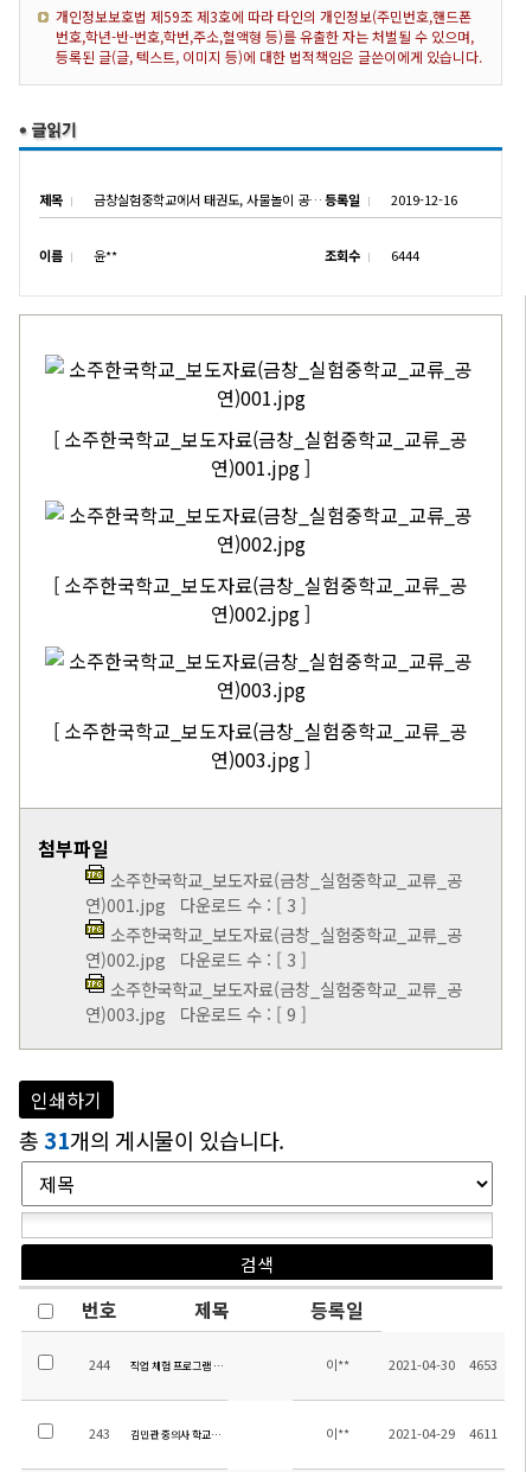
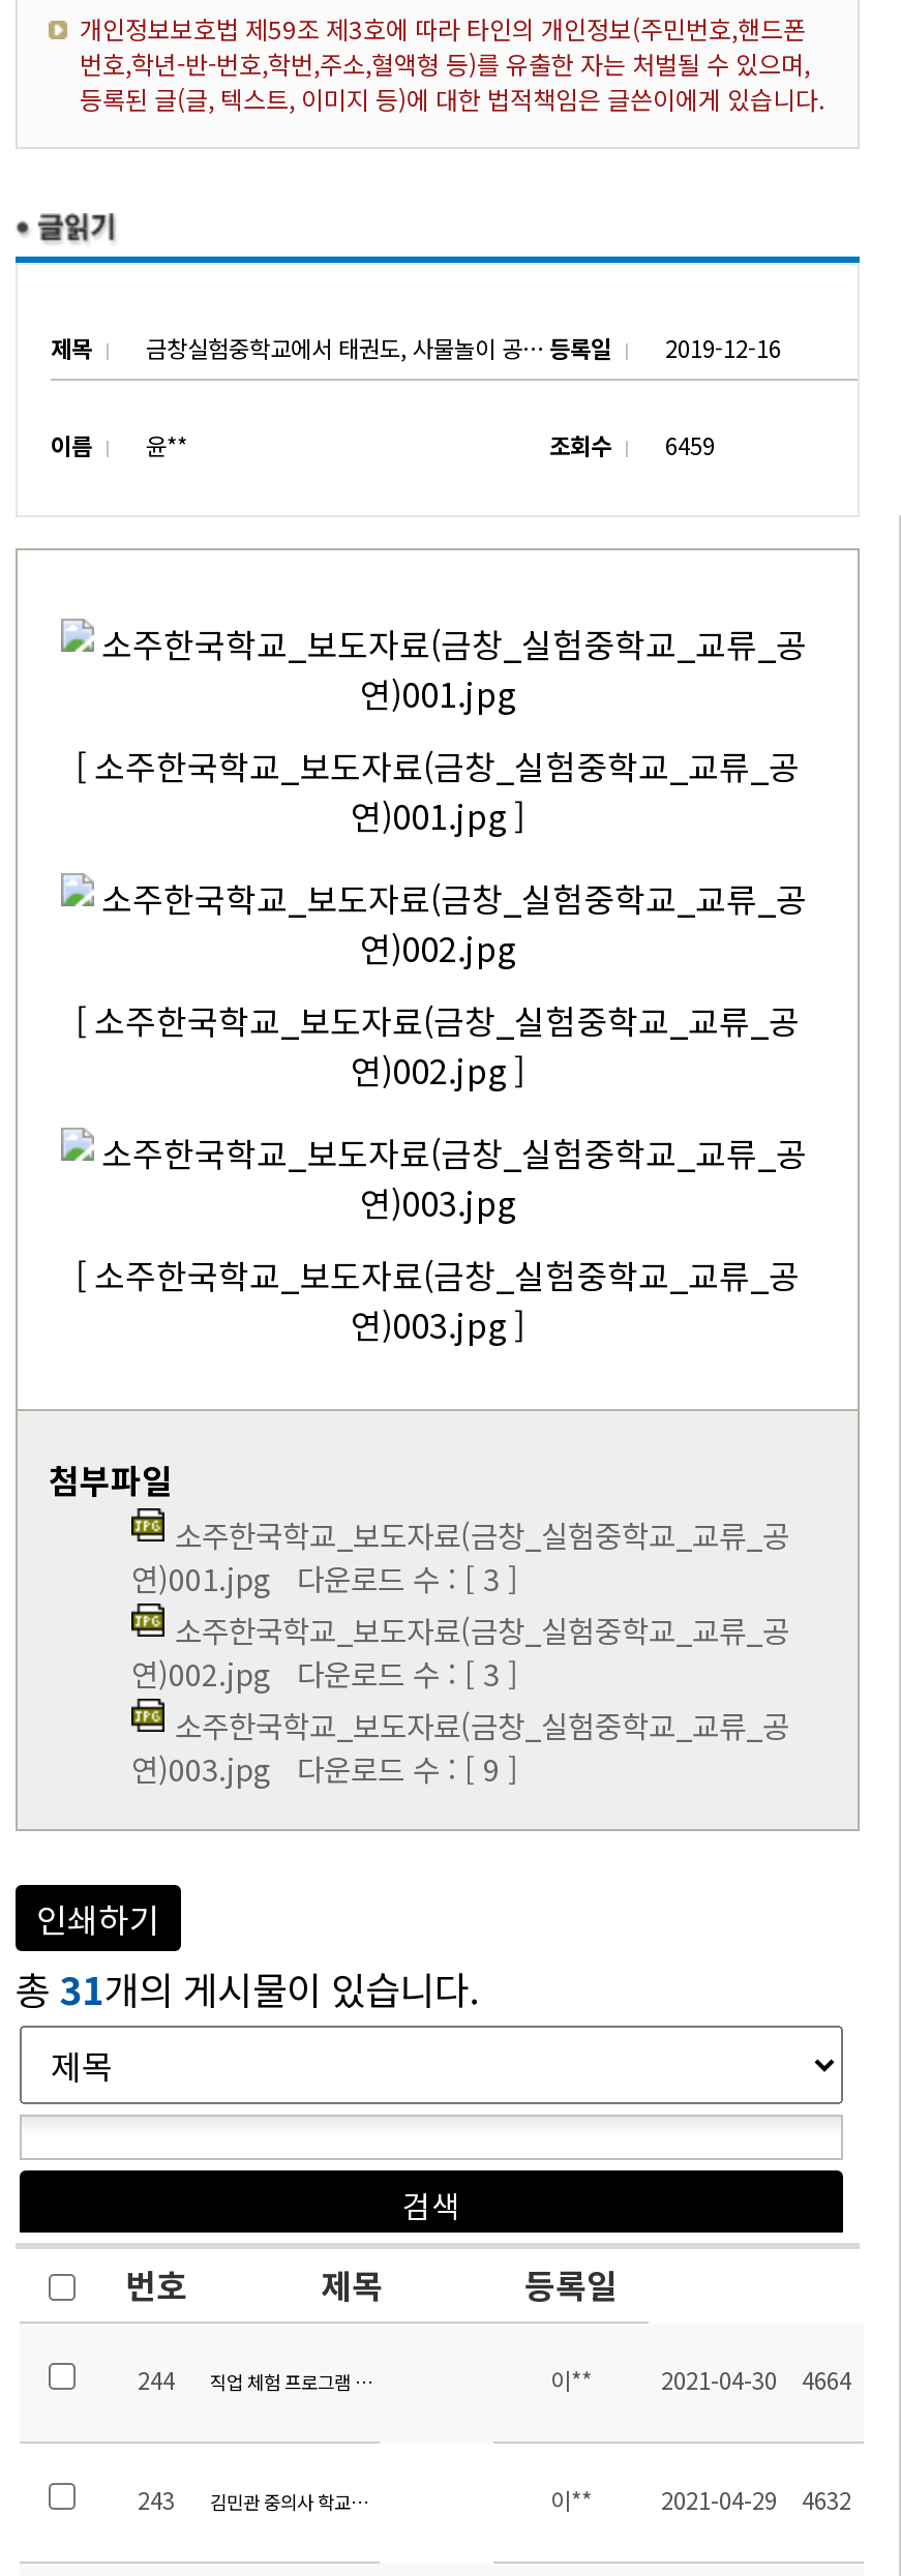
- 조회수 6444
+ 조회수 6459

- 2021-04-30 4653
+ 2021-04-30 4664

- 2021-04-29 4611
+ 2021-04-29 4632
